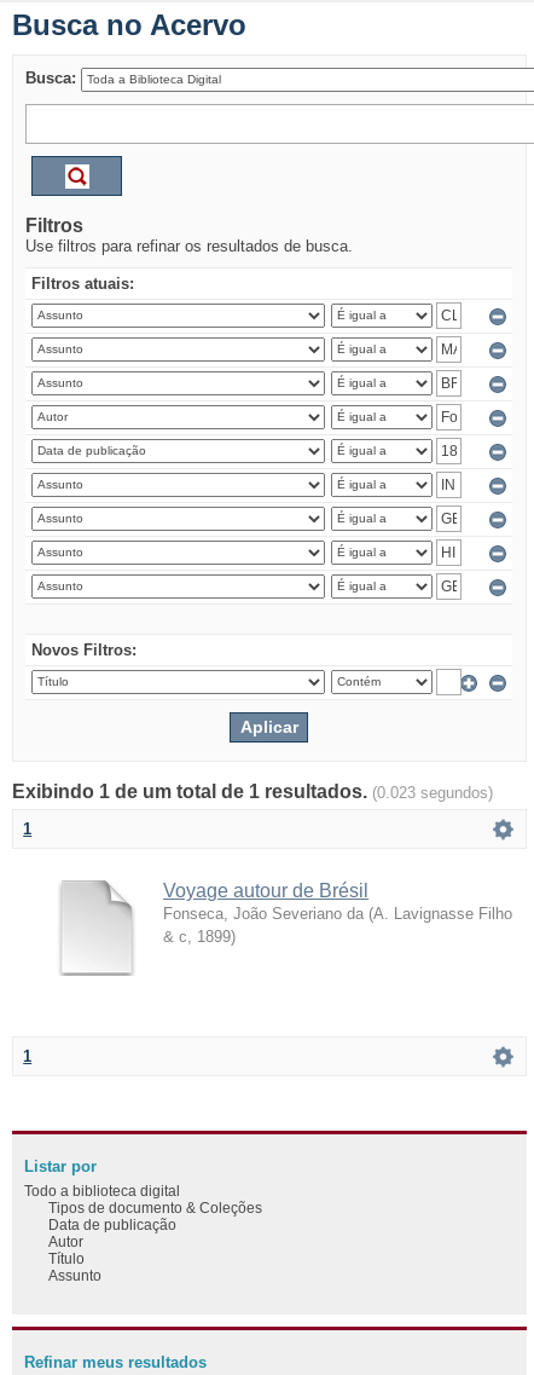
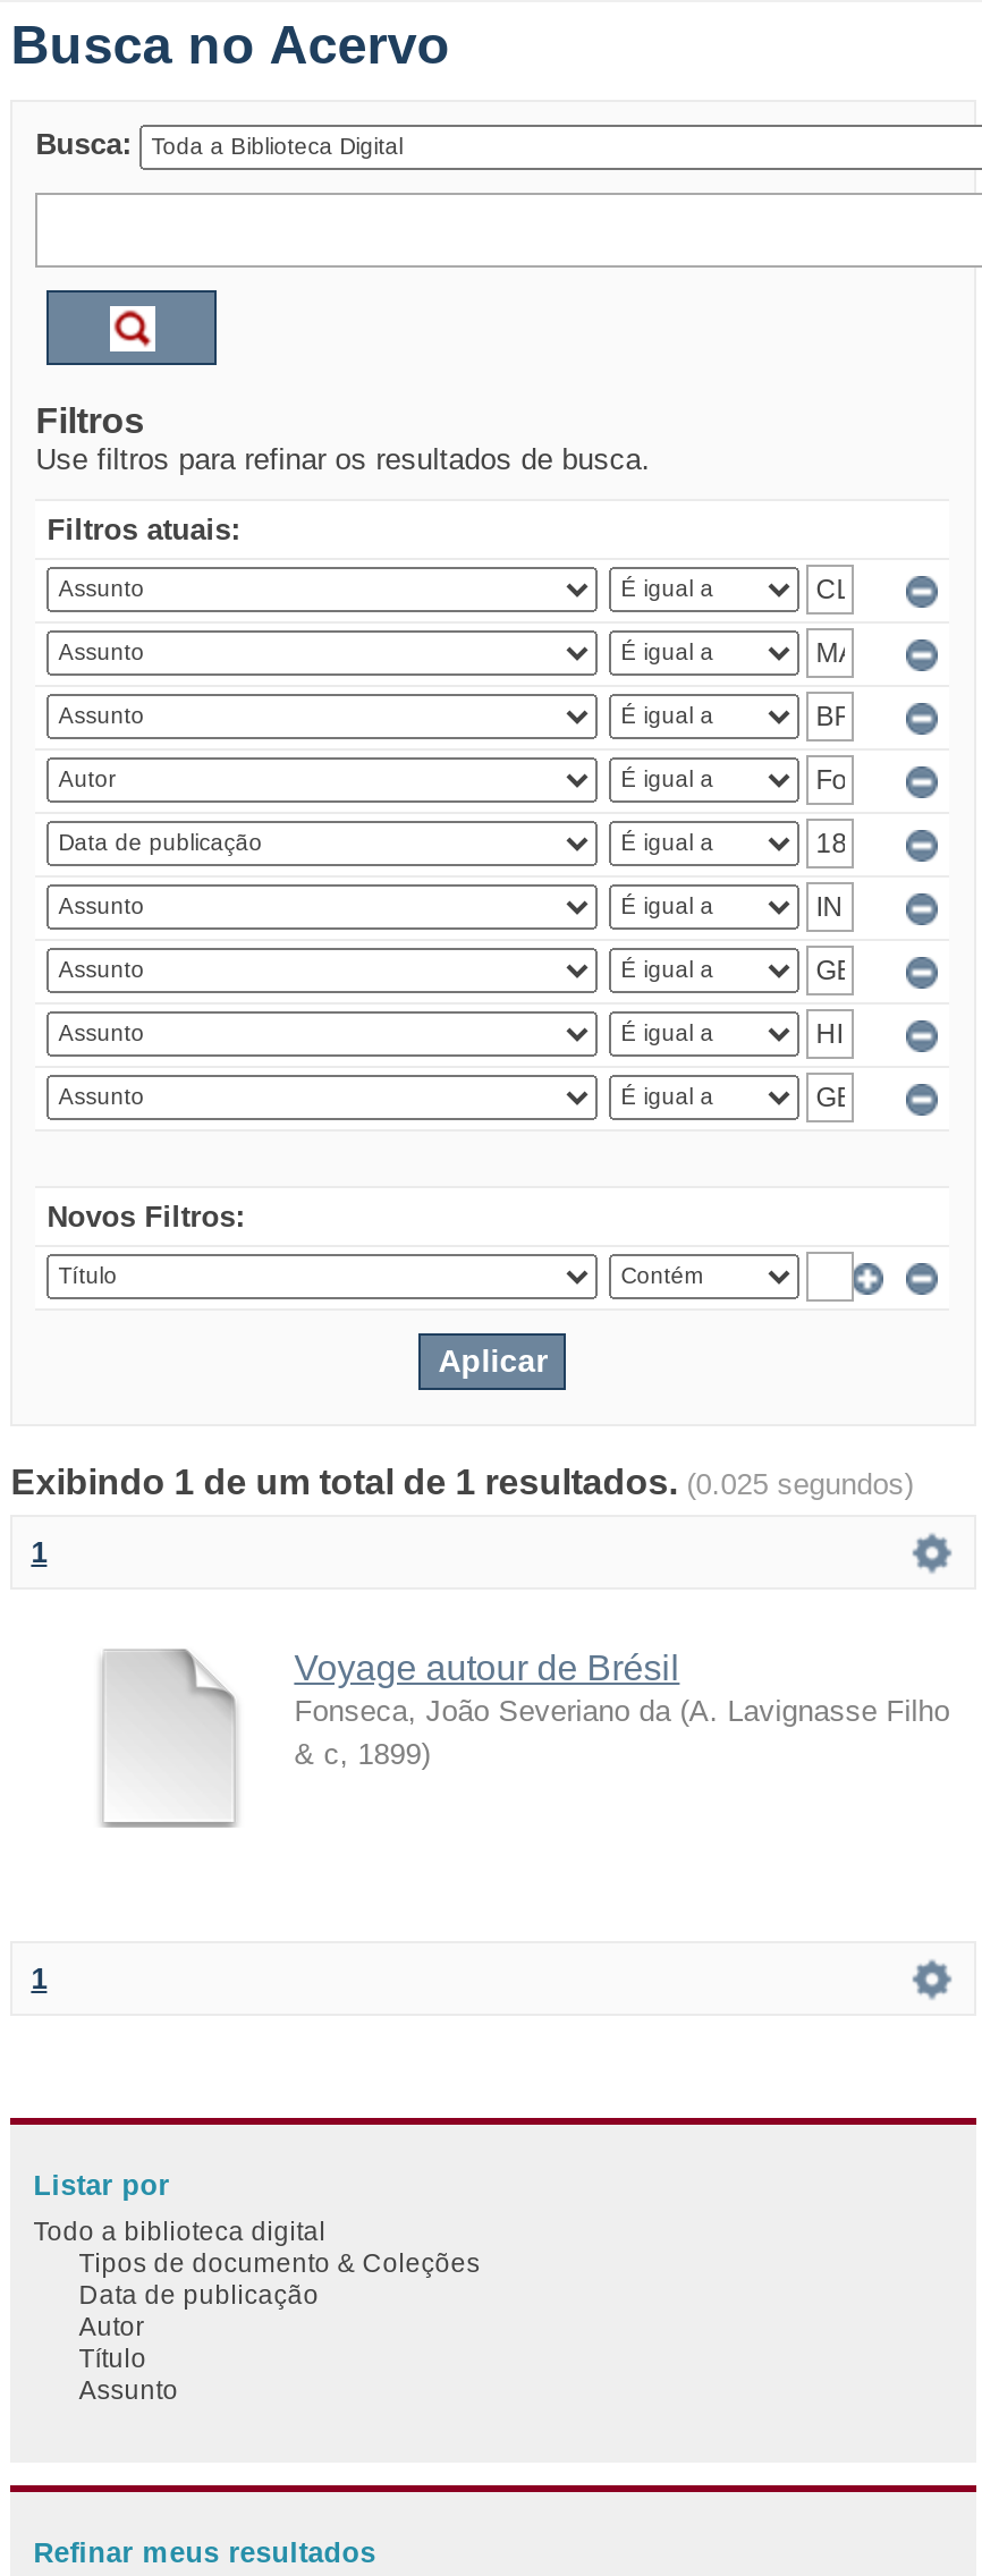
- Exibindo 1 de um total de 1 resultados. (0.023 segundos)
+ Exibindo 1 de um total de 1 resultados. (0.025 segundos)
